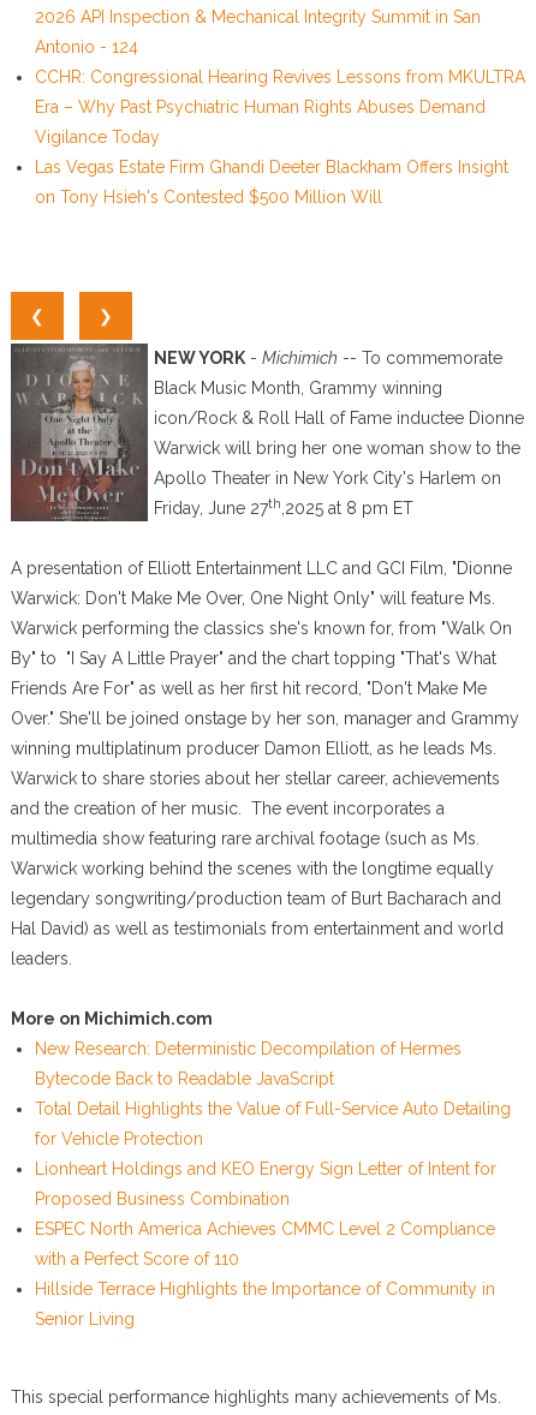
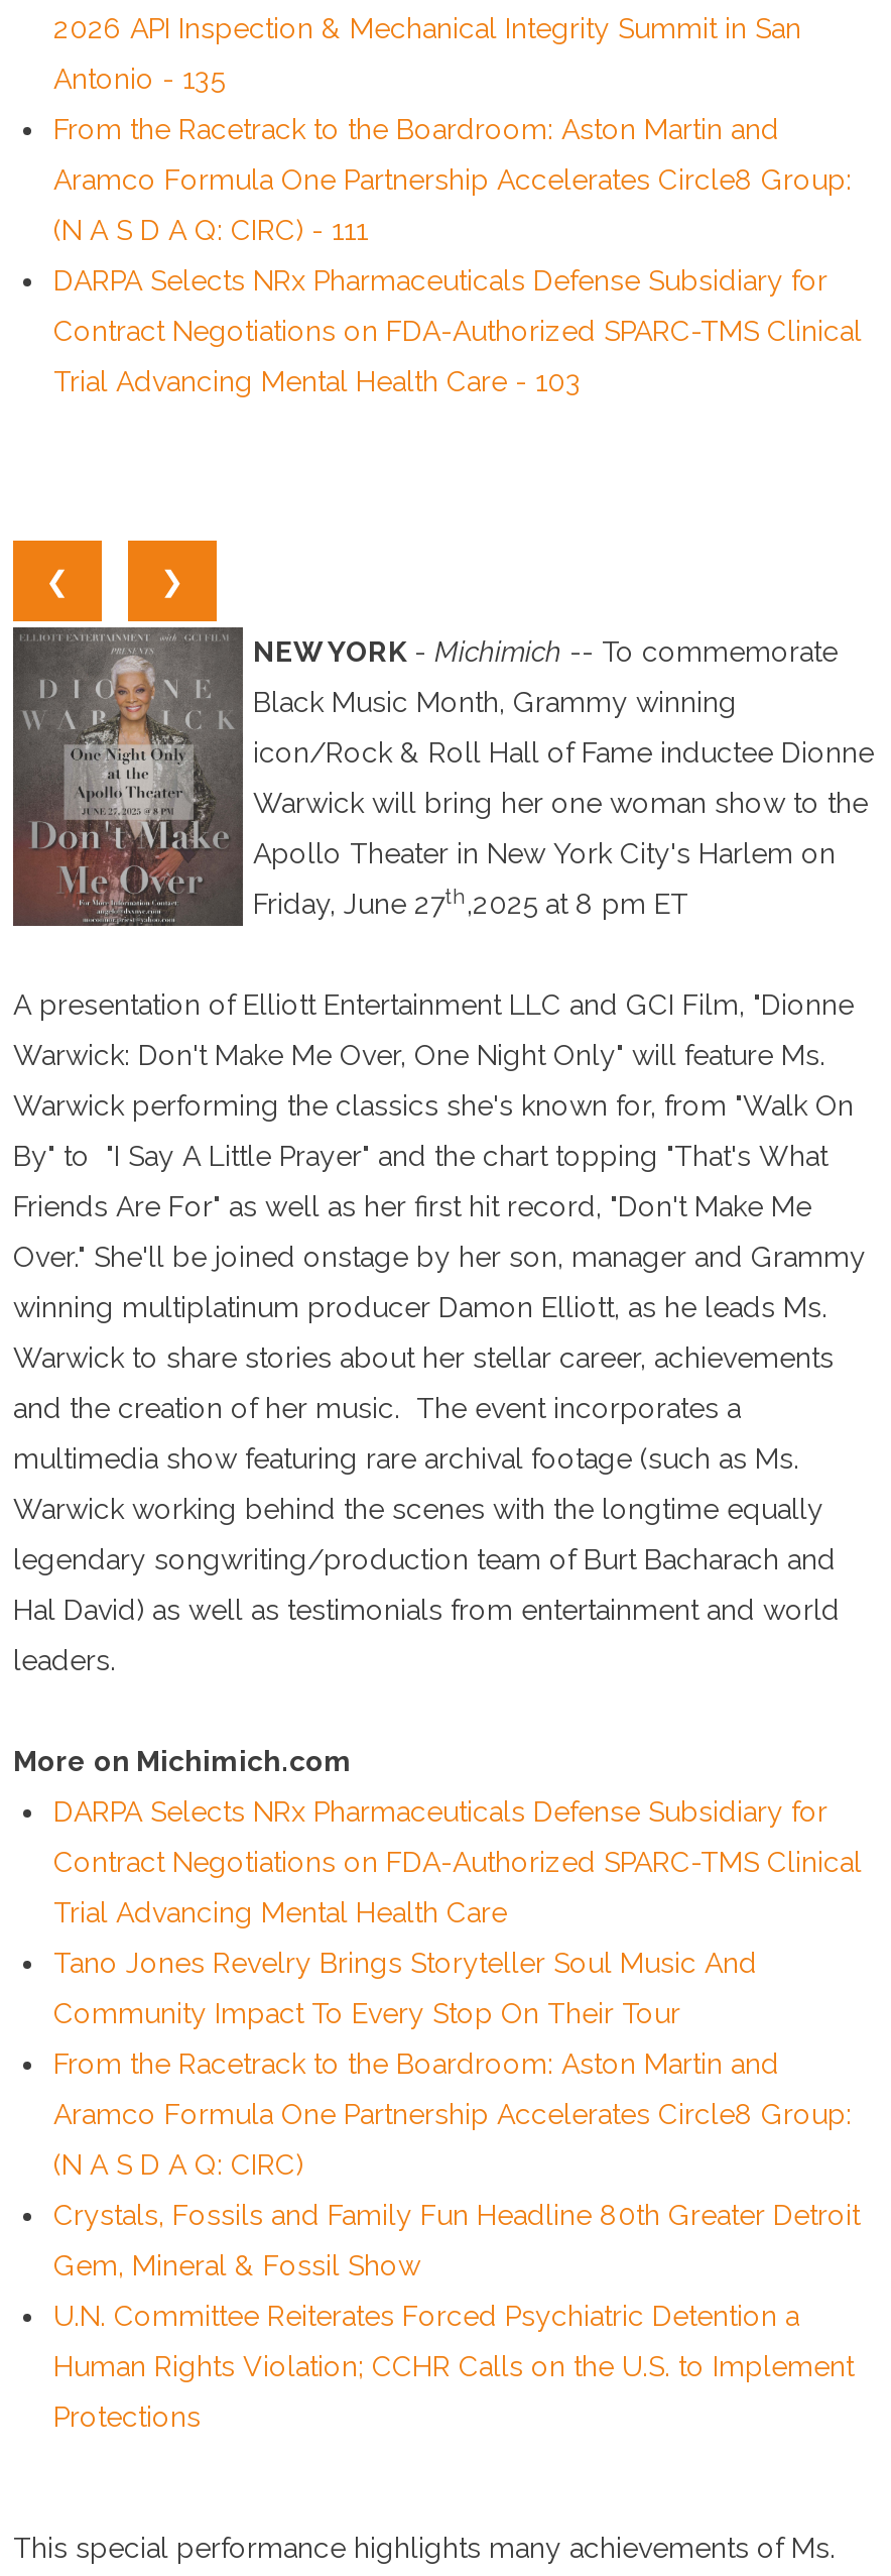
- Antonio - 124
- CCHR: Congressional Hearing Revives Lessons from MKULTRA
- Era – Why Past Psychiatric Human Rights Abuses Demand
- Vigilance Today
- Las Vegas Estate Firm Ghandi Deeter Blackham Offers Insight
- on Tony Hsieh's Contested $500 Million Will
+ Antonio - 135
+ From the Racetrack to the Boardroom: Aston Martin and
+ Aramco Formula One Partnership Accelerates Circle8 Group:
+ (N A S D A Q: CIRC) - 111
+ DARPA Selects NRx Pharmaceuticals Defense Subsidiary for
+ Contract Negotiations on FDA-Authorized SPARC-TMS Clinical
+ Trial Advancing Mental Health Care - 103

- New Research: Deterministic Decompilation of Hermes
- Bytecode Back to Readable JavaScript
- Total Detail Highlights the Value of Full-Service Auto Detailing
- for Vehicle Protection
- Lionheart Holdings and KEO Energy Sign Letter of Intent for
- Proposed Business Combination
- ESPEC North America Achieves CMMC Level 2 Compliance
- with a Perfect Score of 110
- Hillside Terrace Highlights the Importance of Community in
- Senior Living
+ DARPA Selects NRx Pharmaceuticals Defense Subsidiary for
+ Contract Negotiations on FDA-Authorized SPARC-TMS Clinical
+ Trial Advancing Mental Health Care
+ Tano Jones Revelry Brings Storyteller Soul Music And
+ Community Impact To Every Stop On Their Tour
+ From the Racetrack to the Boardroom: Aston Martin and
+ Aramco Formula One Partnership Accelerates Circle8 Group:
+ (N A S D A Q: CIRC)
+ Crystals, Fossils and Family Fun Headline 80th Greater Detroit
+ Gem, Mineral & Fossil Show
+ U.N. Committee Reiterates Forced Psychiatric Detention a
+ Human Rights Violation; CCHR Calls on the U.S. to Implement
+ Protections
